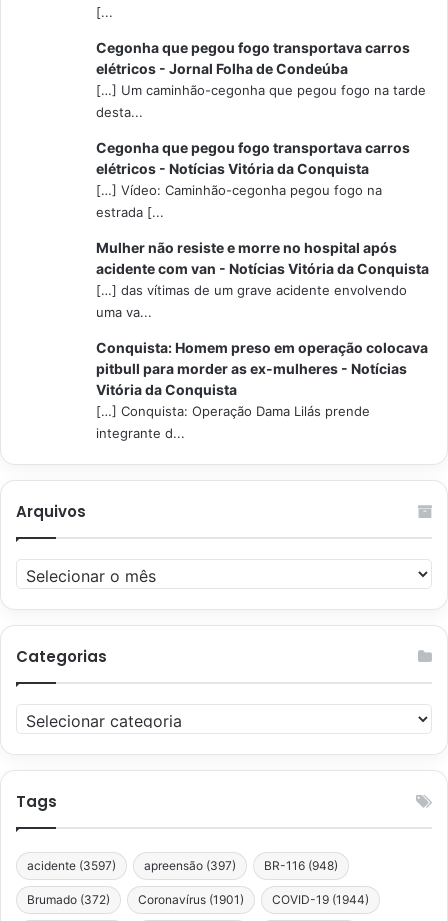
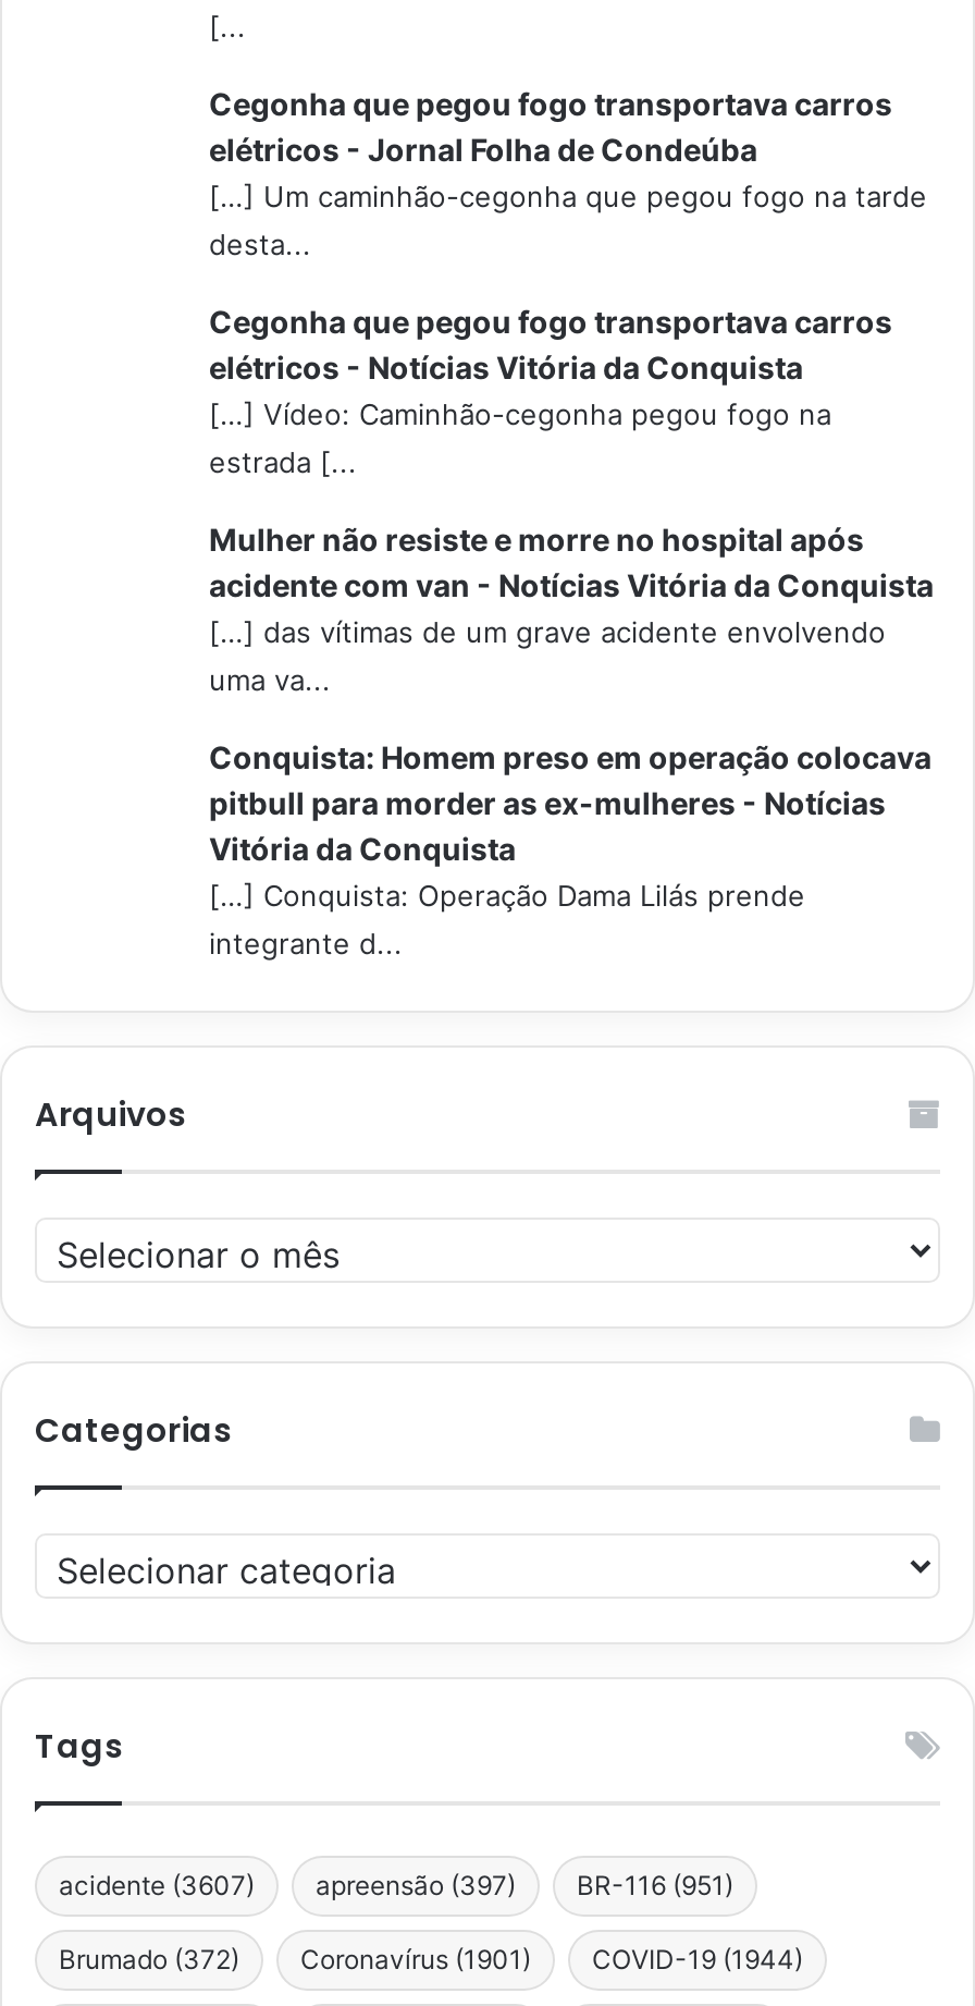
- acidente (3597)
+ acidente (3607)

- BR-116 (948)
+ BR-116 (951)
